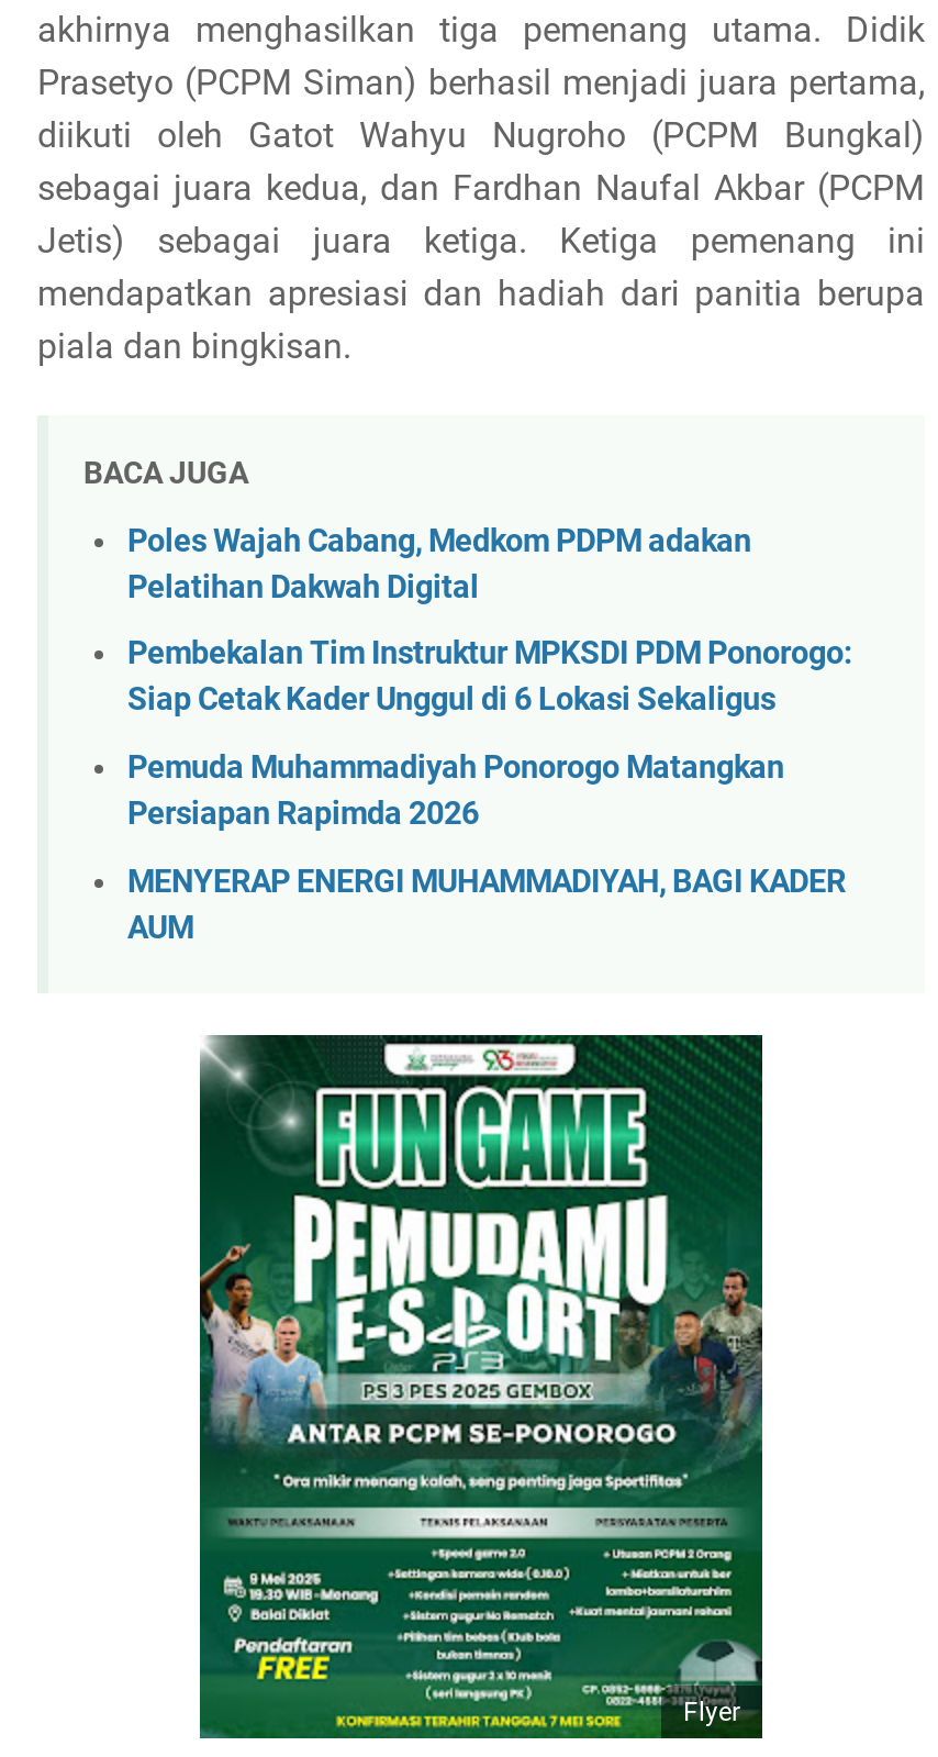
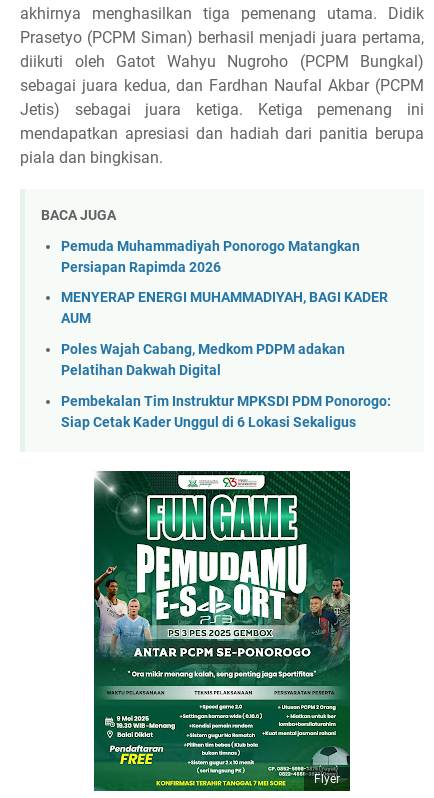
moved down: Poles Wajah Cabang, Medkom PDPM adakan | Pelatihan Dakwah Digital | Pembekalan Tim Instruktur MPKSDI PDM Ponorogo: | Siap Cetak Kader Unggul di 6 Lokasi Sekaligus

moved up: Pemuda Muhammadiyah Ponorogo Matangkan | Persiapan Rapimda 2026 | MENYERAP ENERGI MUHAMMADIYAH, BAGI KADER | AUM
